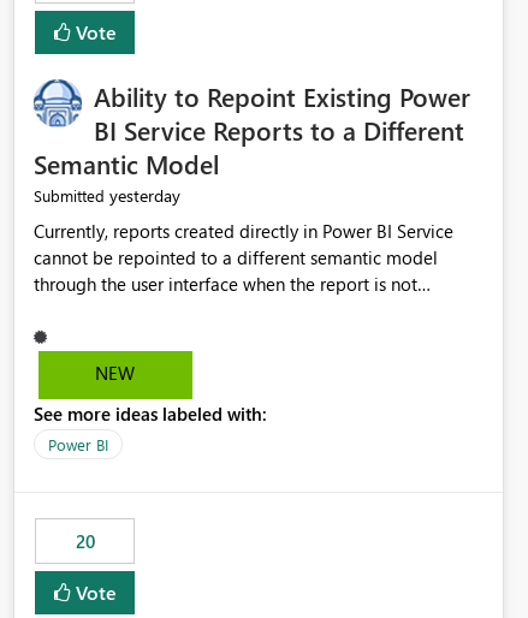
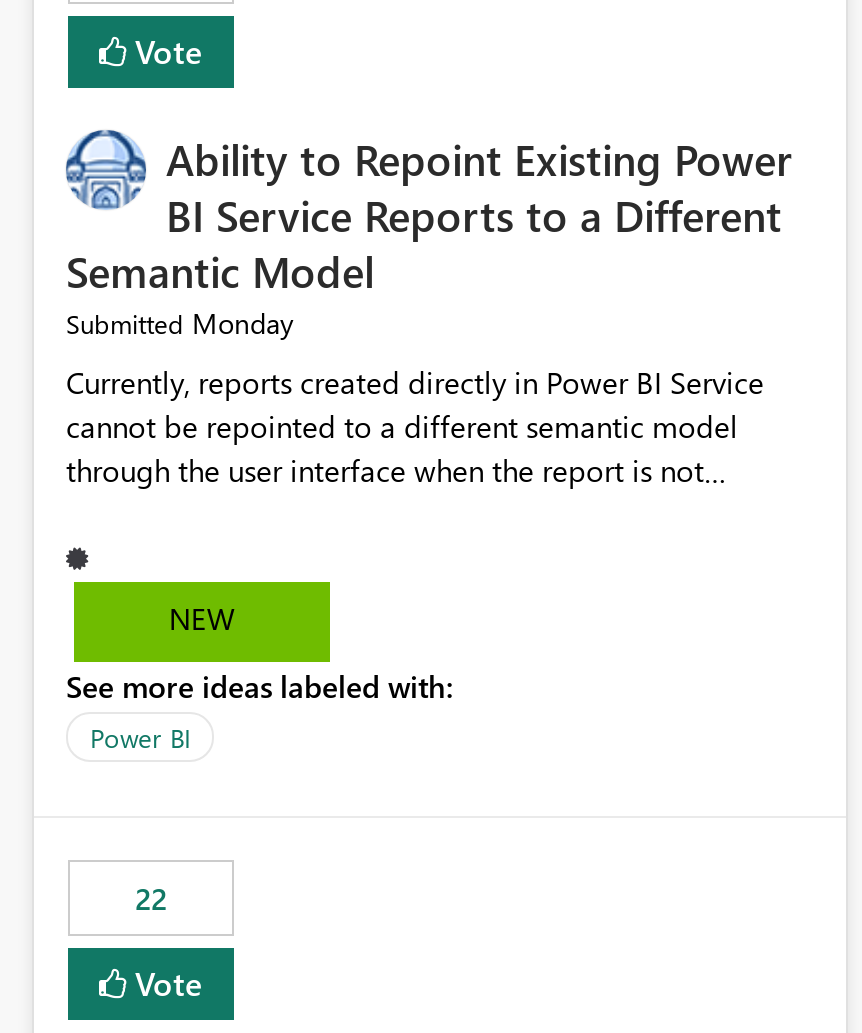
- Submitted yesterday
+ Submitted Monday

- 20
+ 22
